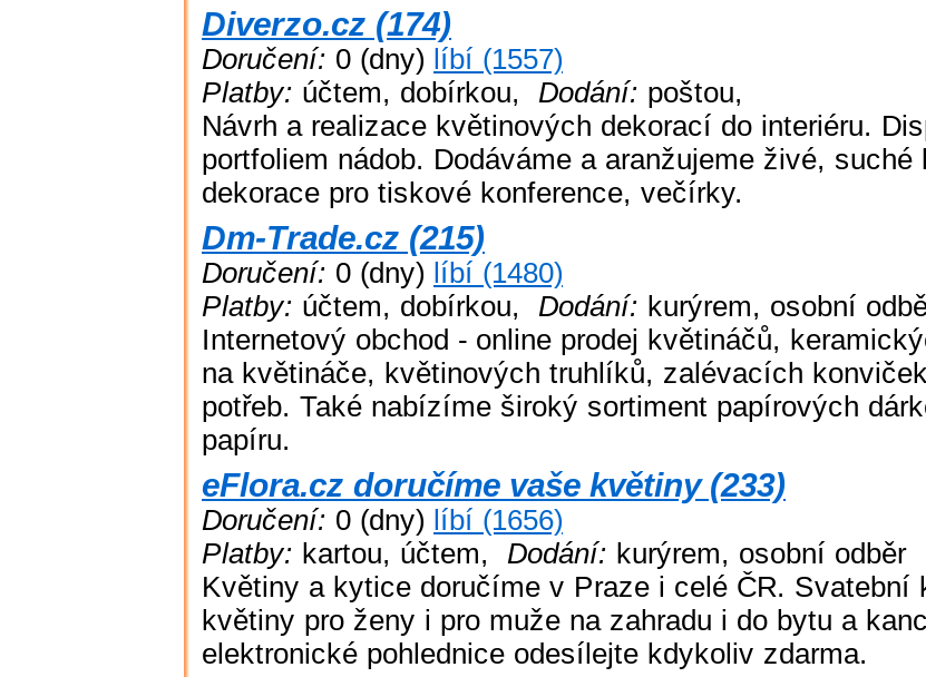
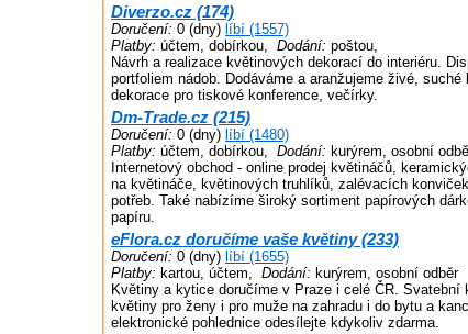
- Doručení: 0 (dny) líbí (1656)
+ Doručení: 0 (dny) líbí (1655)
